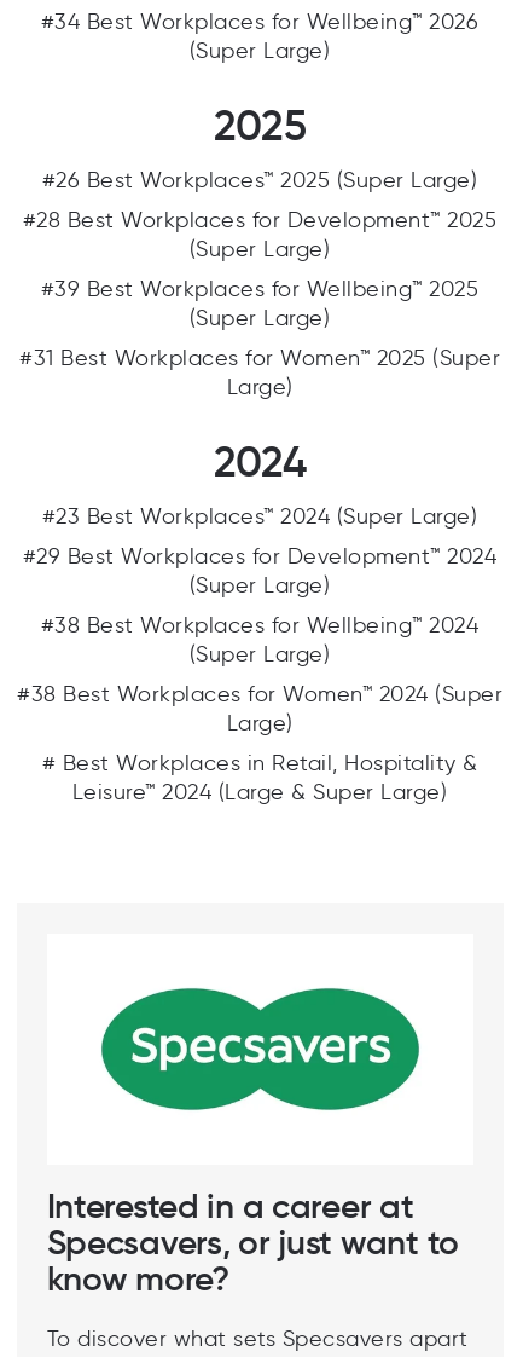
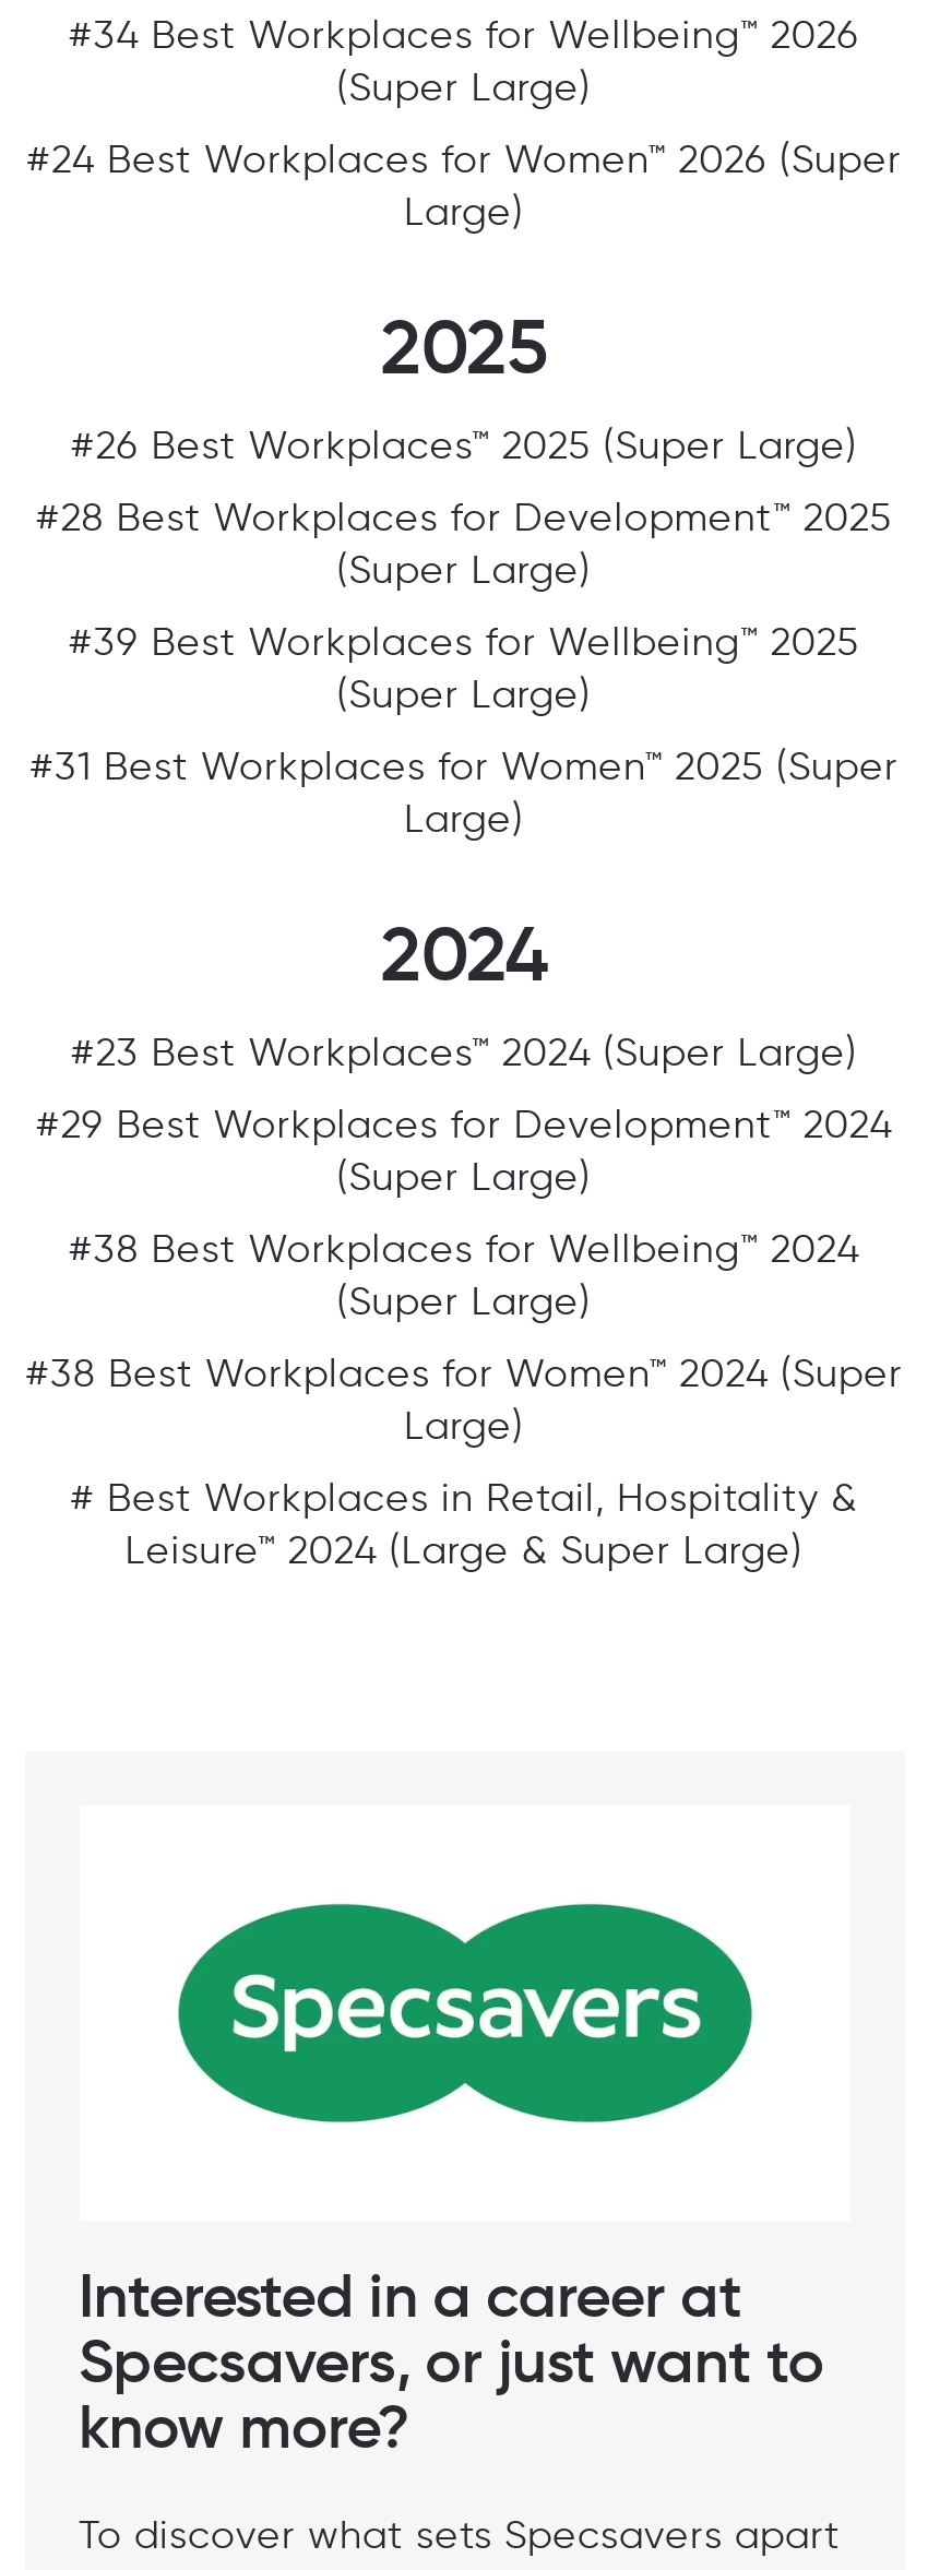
+ #24 Best Workplaces for Women™ 2026 (Super
+ Large)
